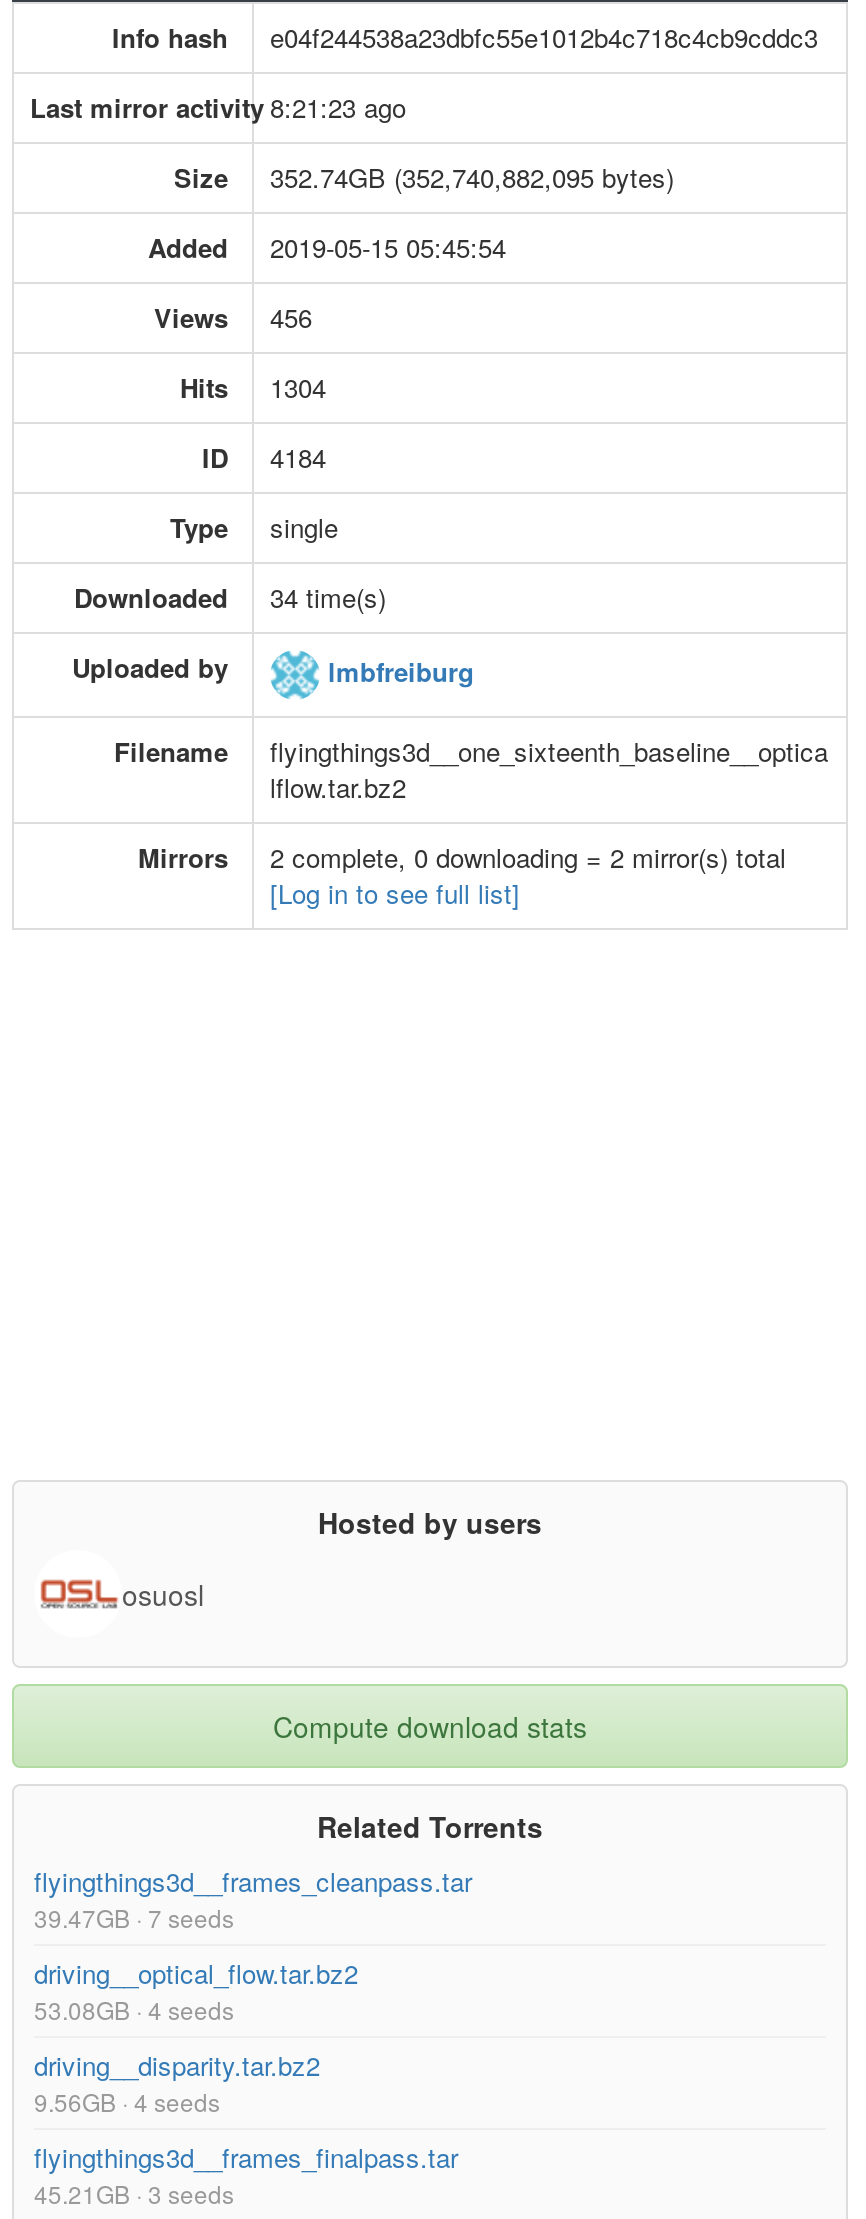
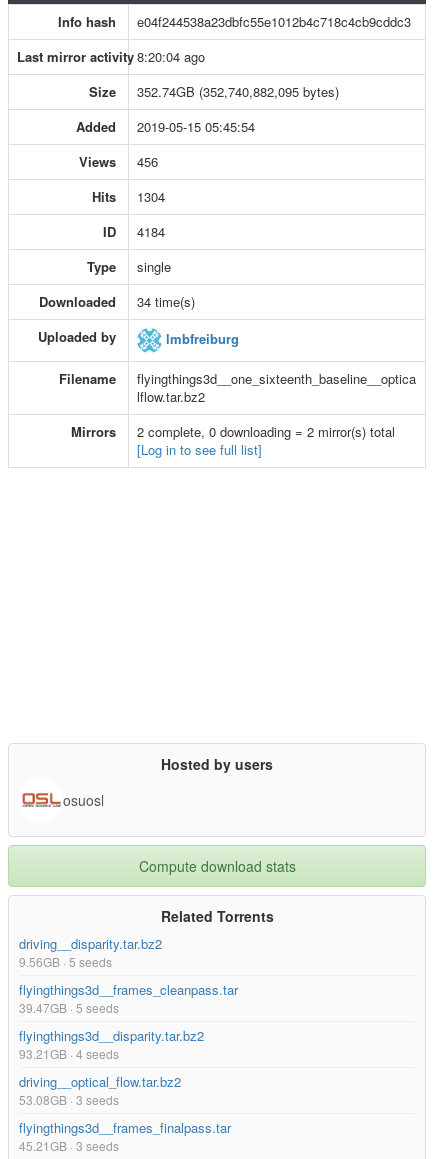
- Last mirror activity 8:21:23 ago
+ Last mirror activity 8:20:04 ago

moved down: flyingthings3d__frames_cleanpass.tar

- 39.47GB · 7 seeds
- 53.08GB · 4 seeds

moved down: driving__optical_flow.tar.bz2

moved up: driving__disparity.tar.bz2

- 9.56GB · 4 seeds
+ 9.56GB · 5 seeds
+ 39.47GB · 5 seeds
+ flyingthings3d__disparity.tar.bz2
+ 93.21GB · 4 seeds
+ 53.08GB · 3 seeds
